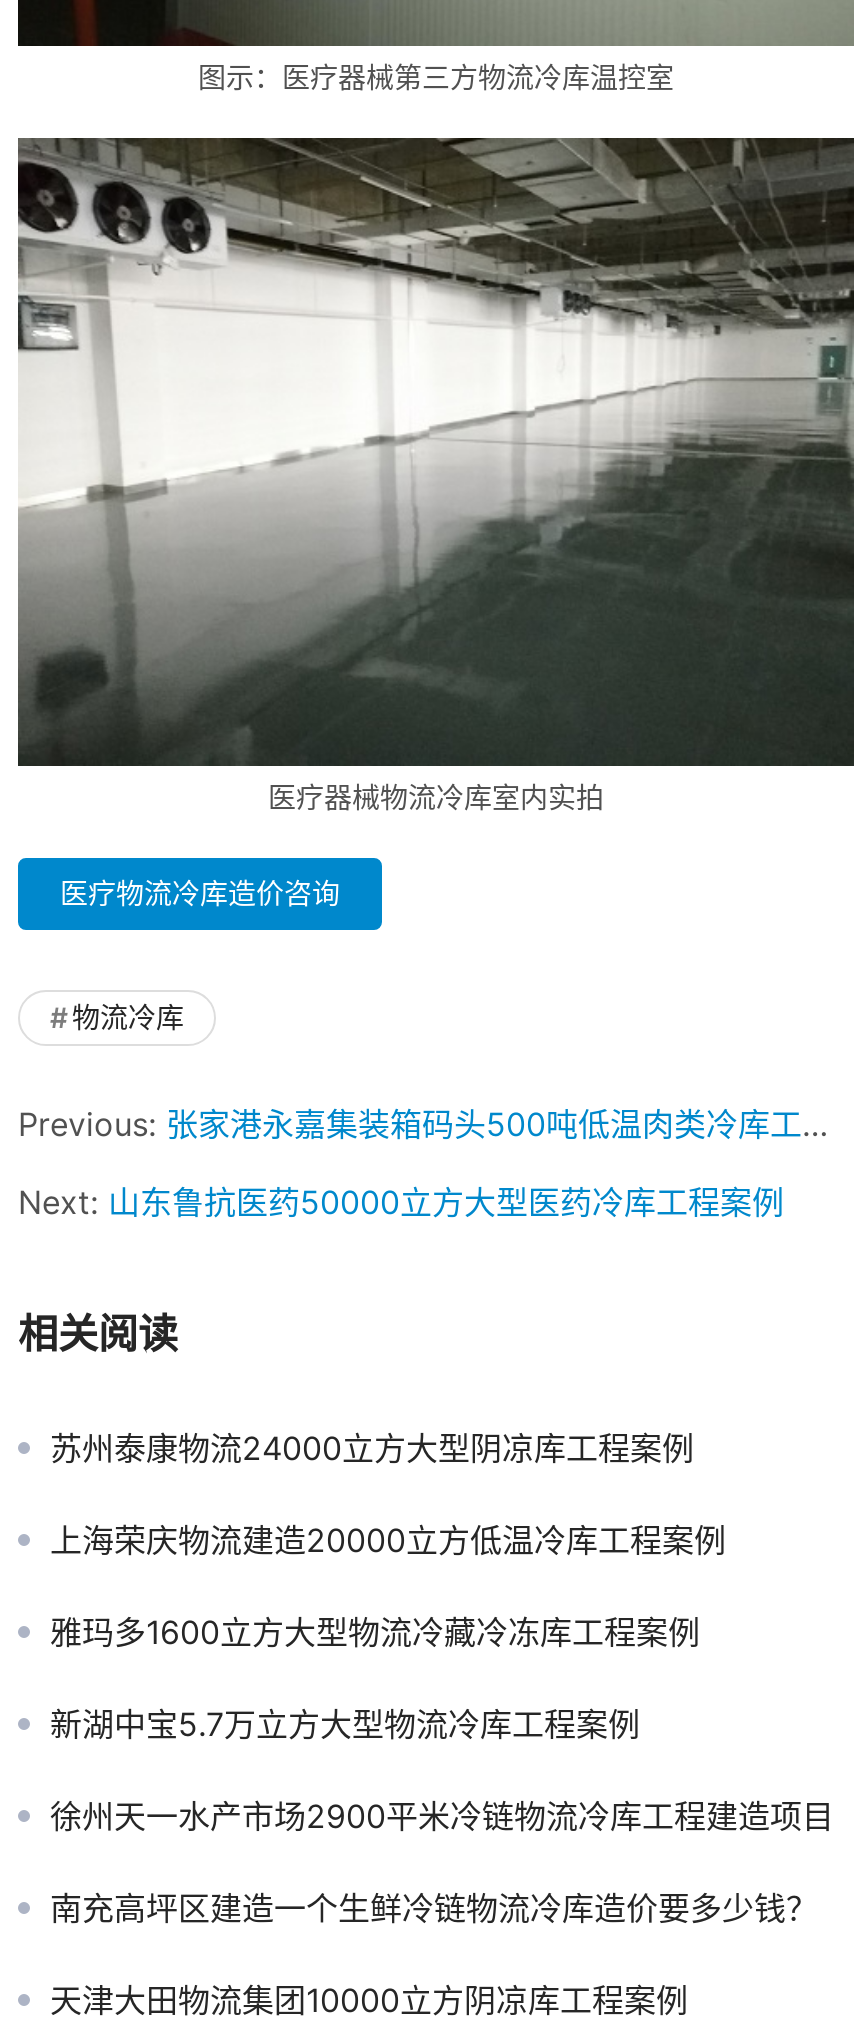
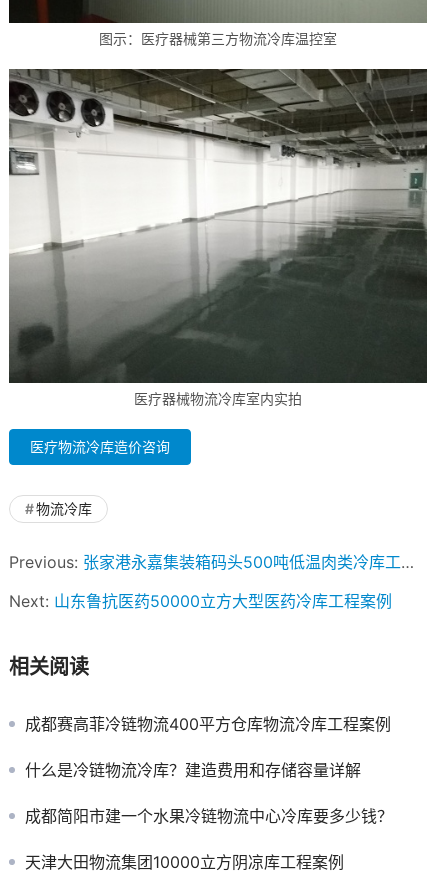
- 苏州泰康物流24000立方大型阴凉库工程案例
- 上海荣庆物流建造20000立方低温冷库工程案例
- 雅玛多1600立方大型物流冷藏冷冻库工程案例
- 新湖中宝5.7万立方大型物流冷库工程案例
- 徐州天一水产市场2900平米冷链物流冷库工程建造项目
- 南充高坪区建造一个生鲜冷链物流冷库造价要多少钱？
+ 成都赛高菲冷链物流400平方仓库物流冷库工程案例
+ 什么是冷链物流冷库？建造费用和存储容量详解
+ 成都简阳市建一个水果冷链物流中心冷库要多少钱？
